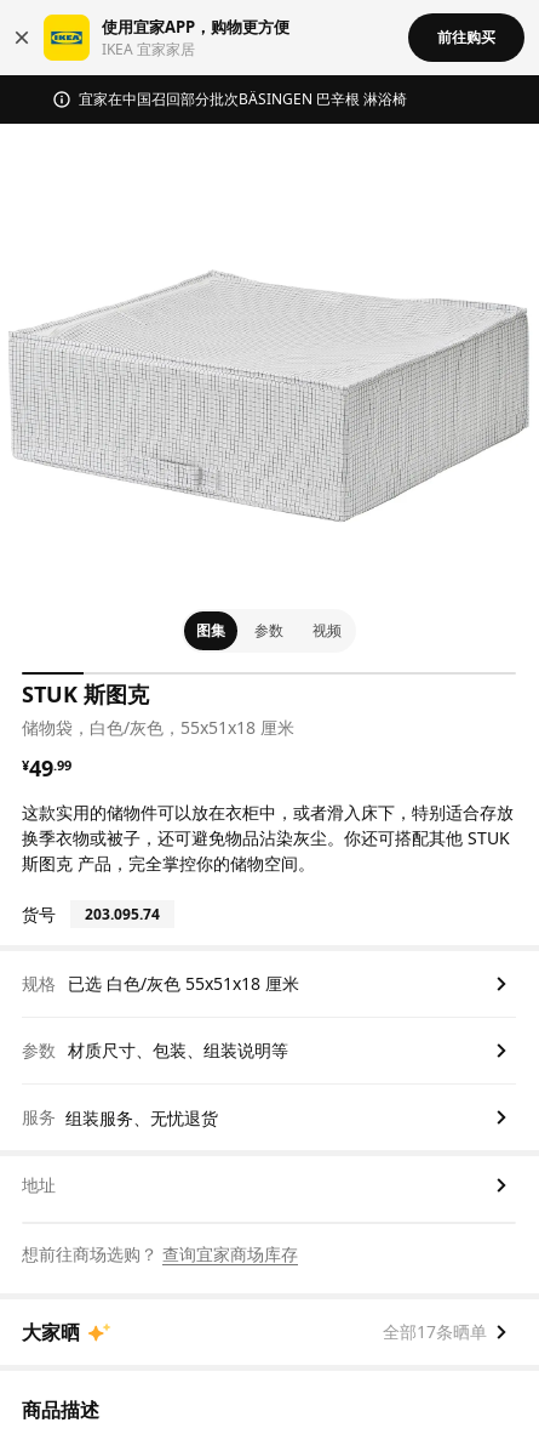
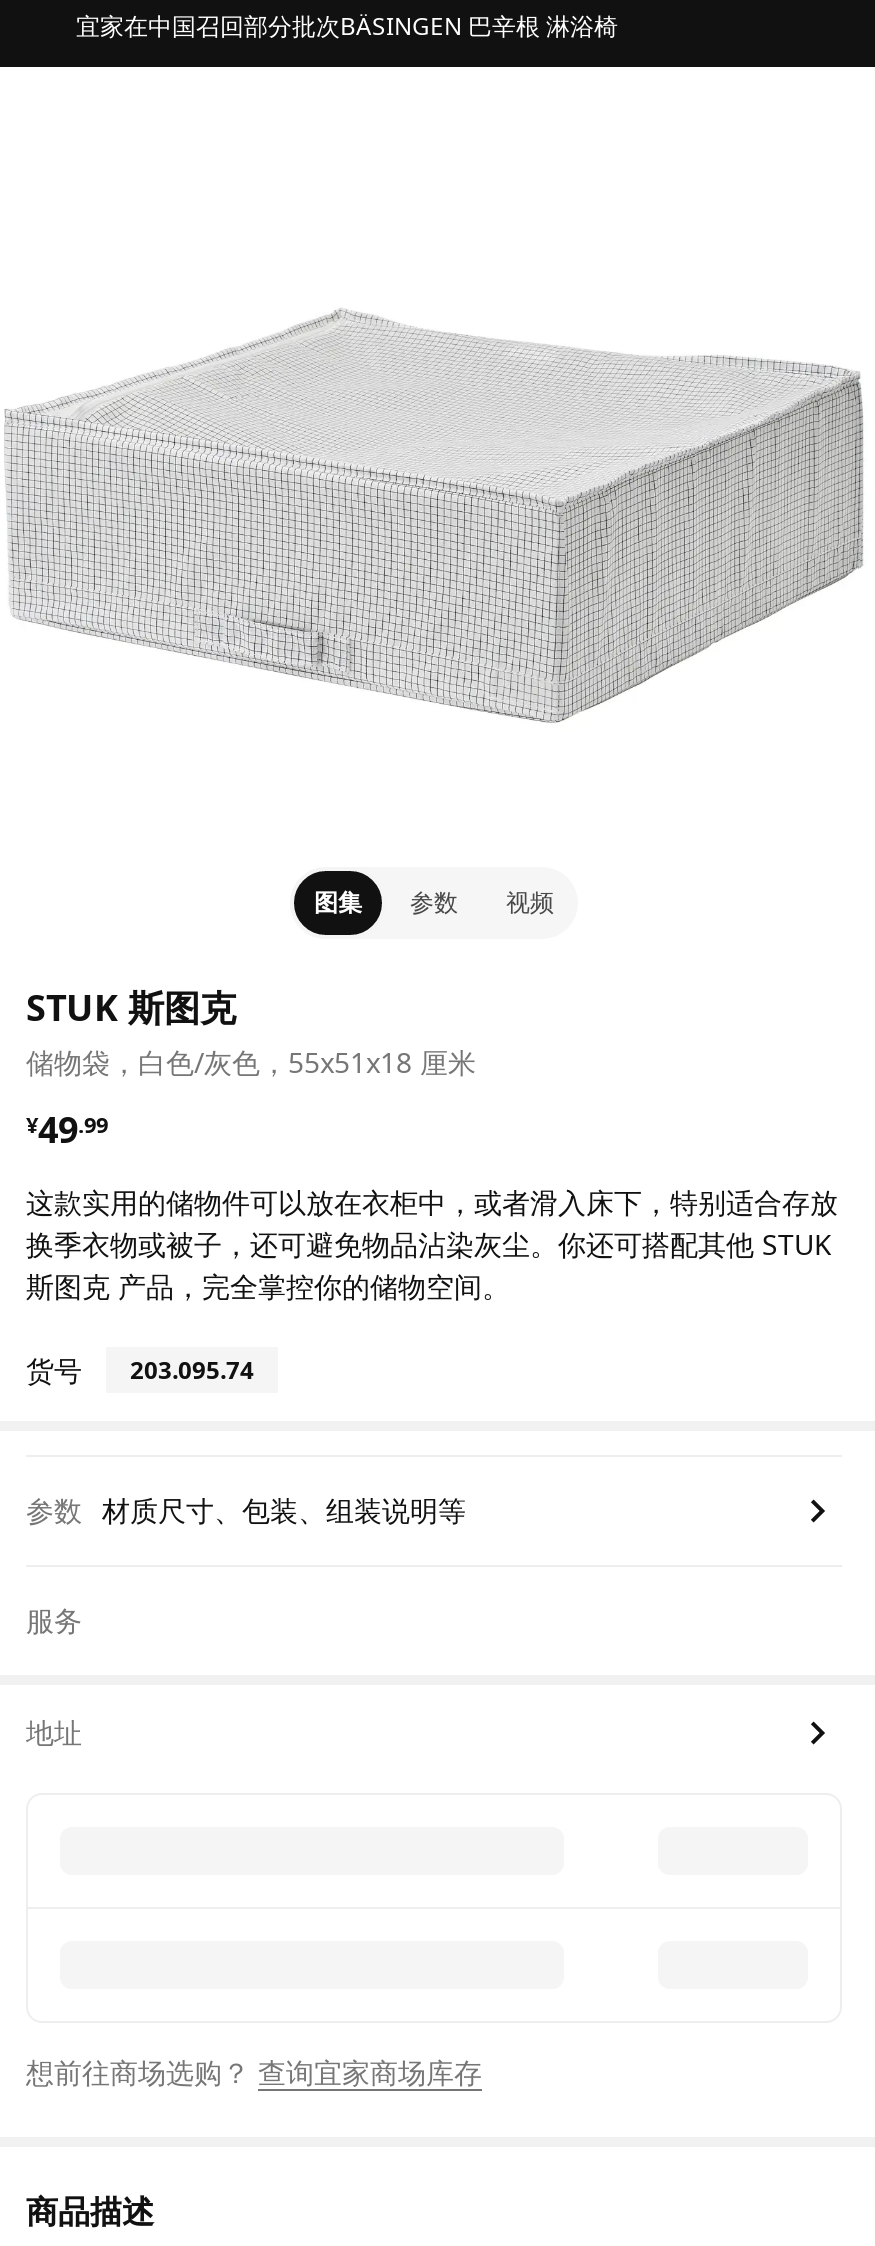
- 使用宜家APP，购物更方便
- IKEA 宜家家居

- 前往购买

- 规格 已选 白色/灰色 55x51x18 厘米

moved up: 参数 材质尺寸、包装、组装说明等

- 服务 组装服务、无忧退货
+ 服务

moved up: 地址

- 大家晒
- 全部17条晒单
